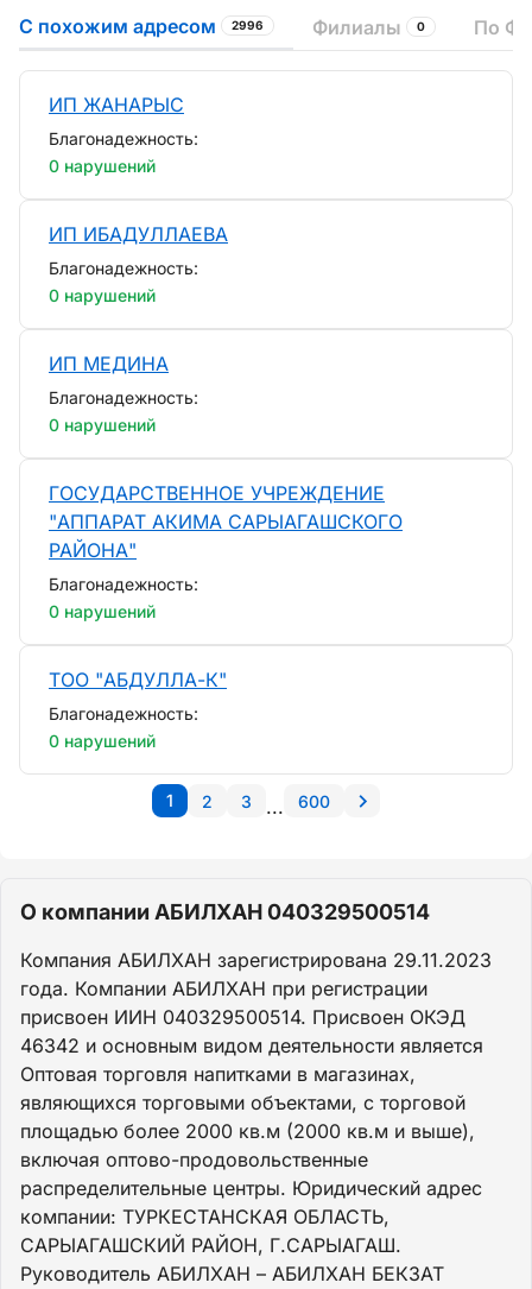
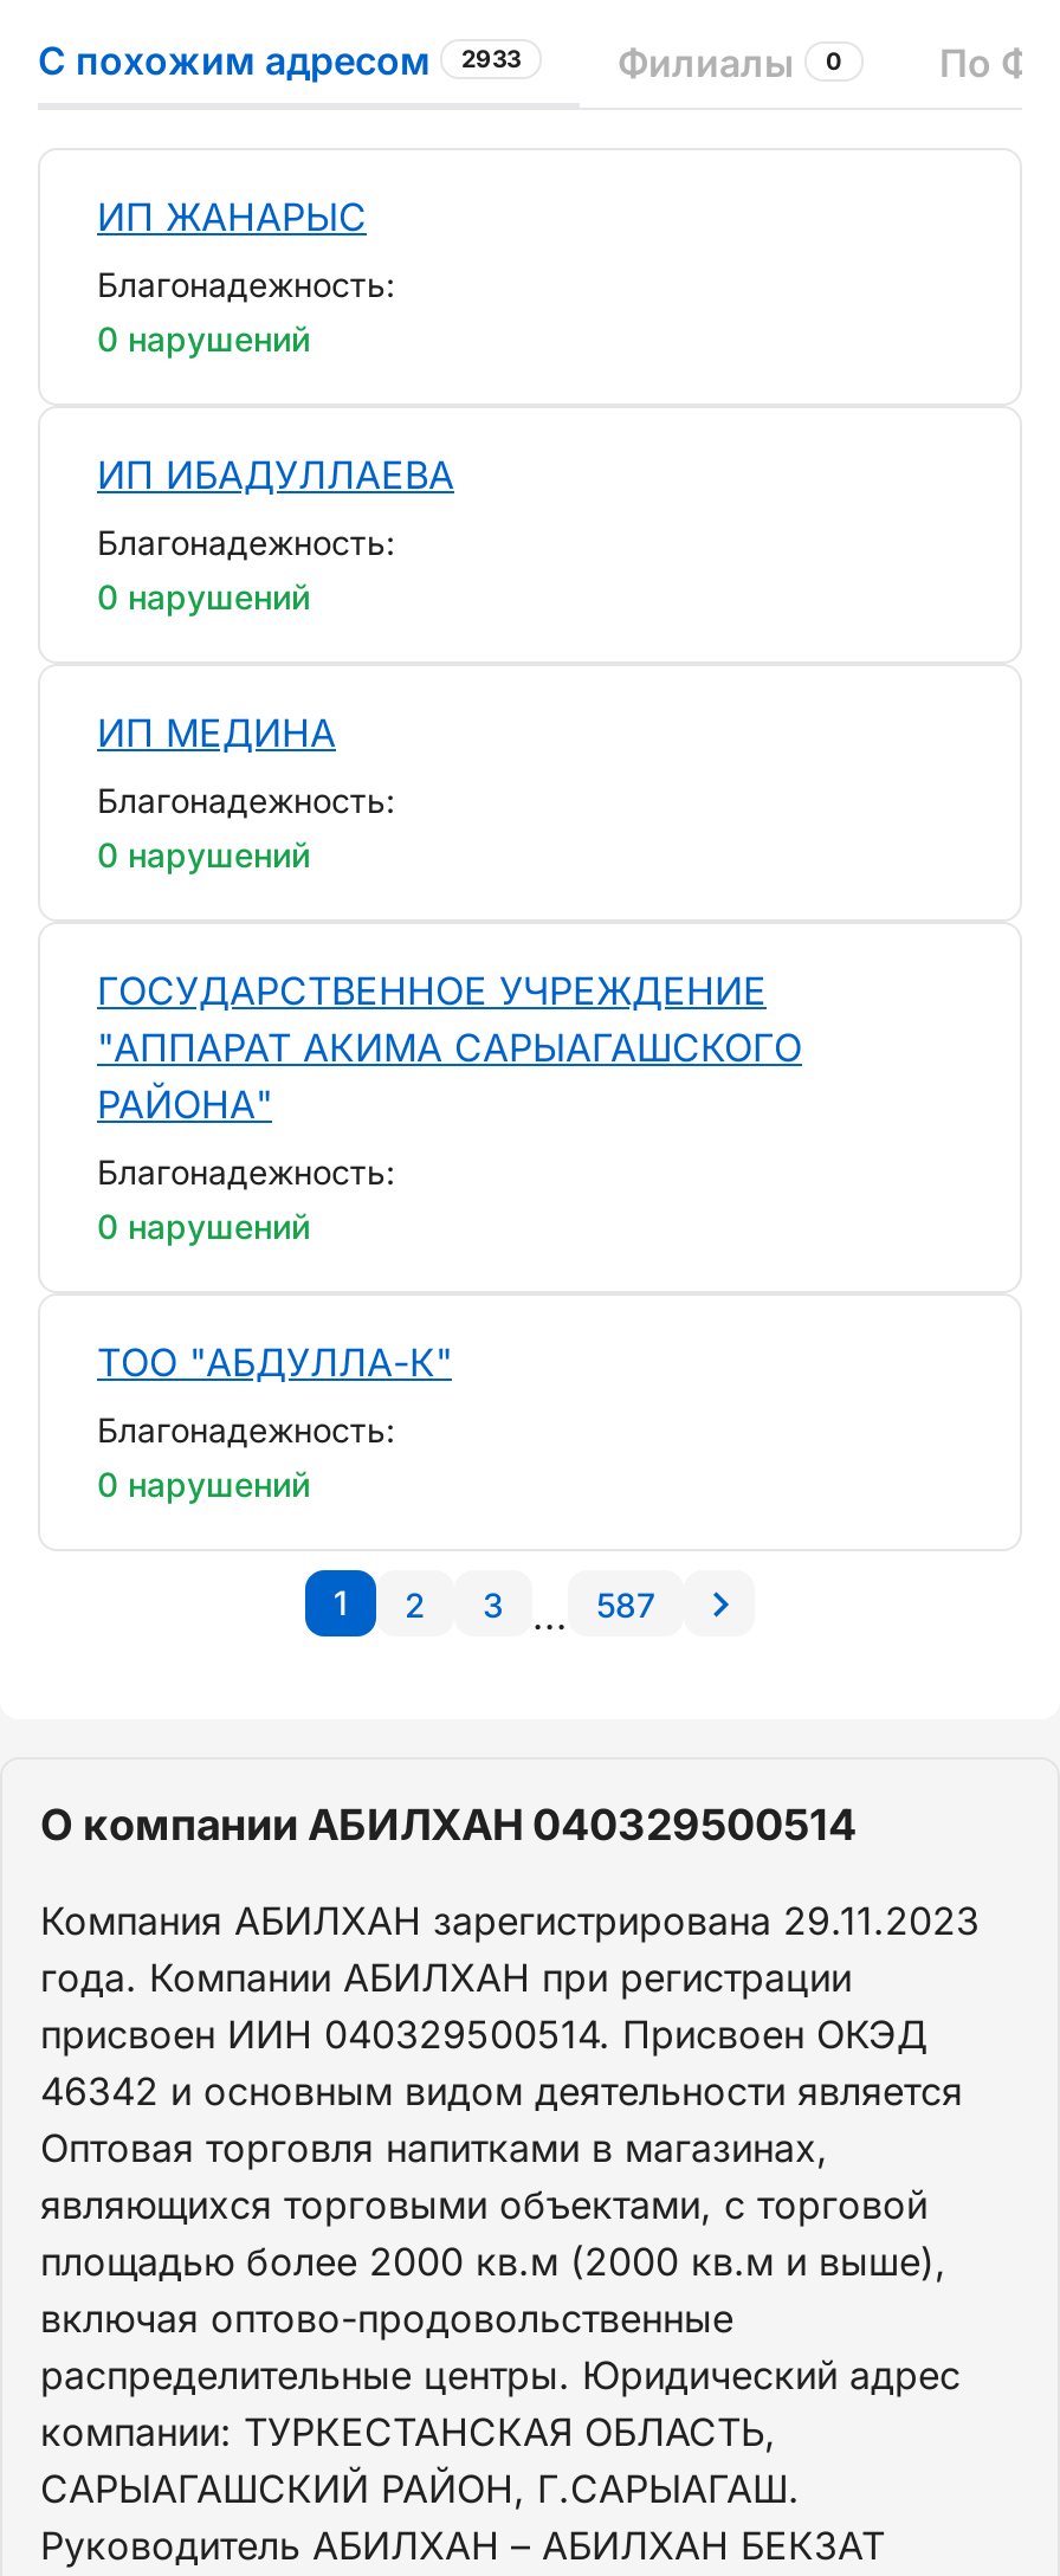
- С похожим адресом 2996
+ С похожим адресом 2933

- 600
+ 587
